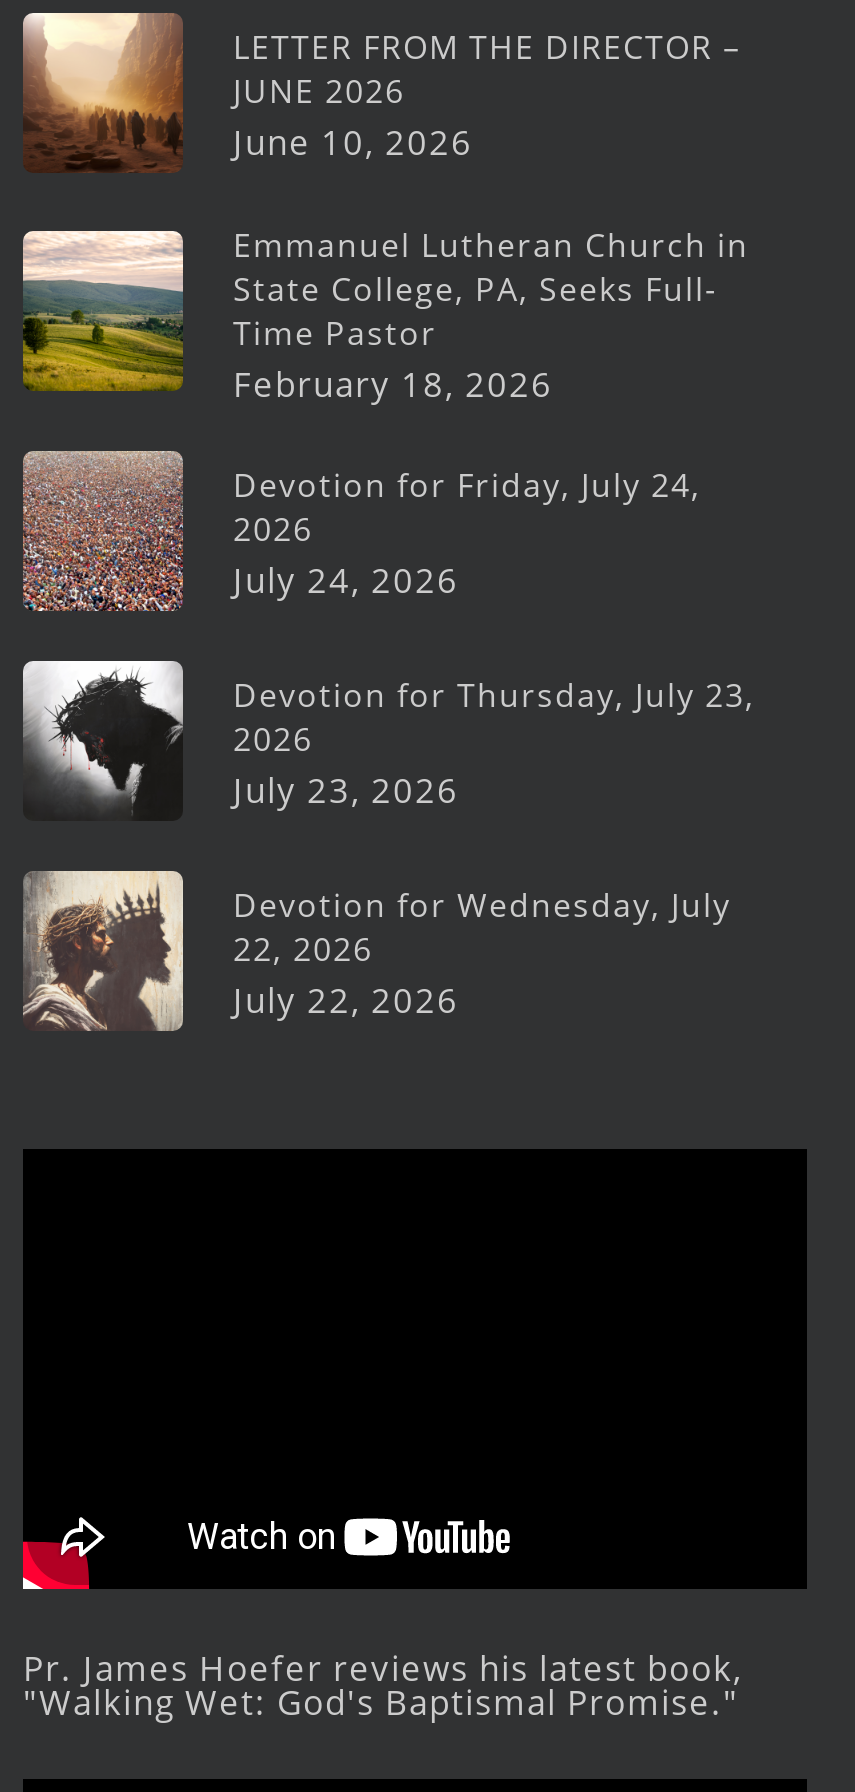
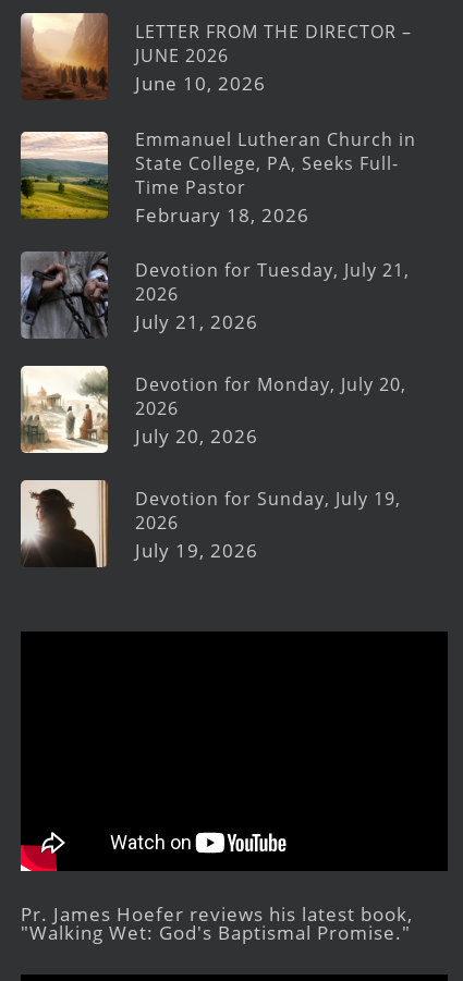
- [image]
- Devotion for Friday, July 24,
+ [image]
+ Devotion for Tuesday, July 21,

- July 24, 2026
+ July 21, 2026

- [image]
- Devotion for Thursday, July 23,
+ [image]
+ Devotion for Monday, July 20,

- July 23, 2026
+ July 20, 2026

- [image]
- Devotion for Wednesday, July
- 22, 2026
- July 22, 2026
+ [image]
+ Devotion for Sunday, July 19,
+ 2026
+ July 19, 2026
